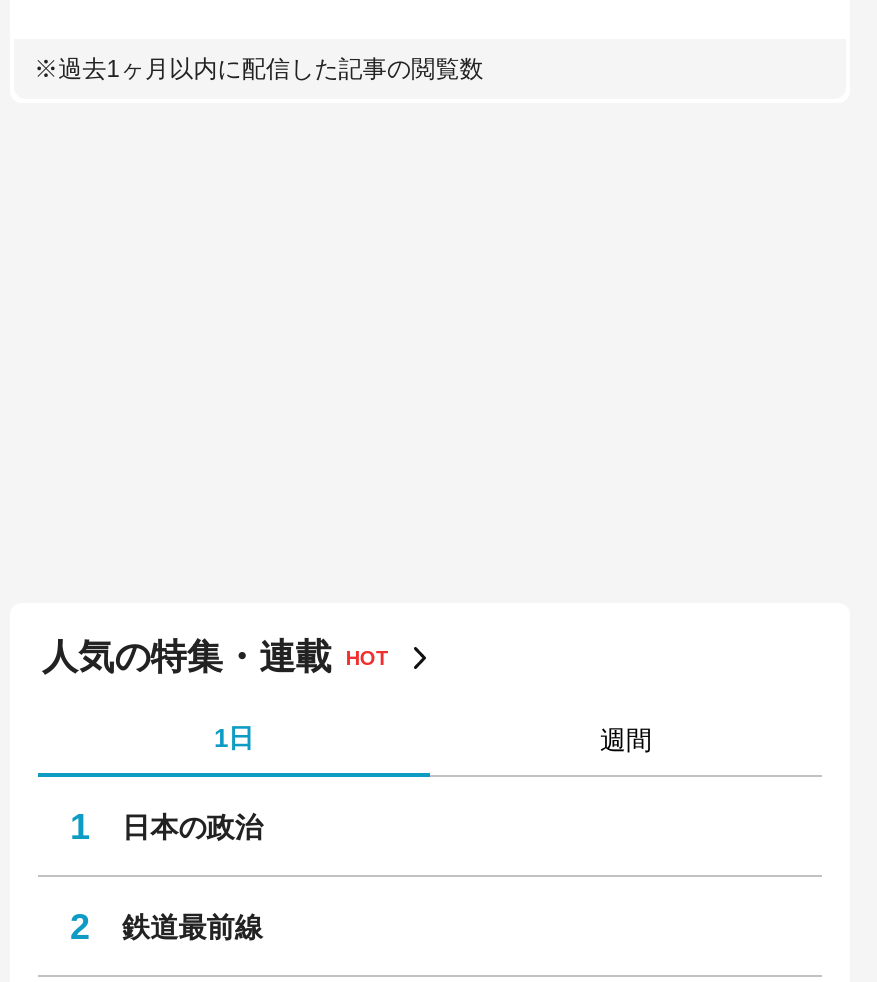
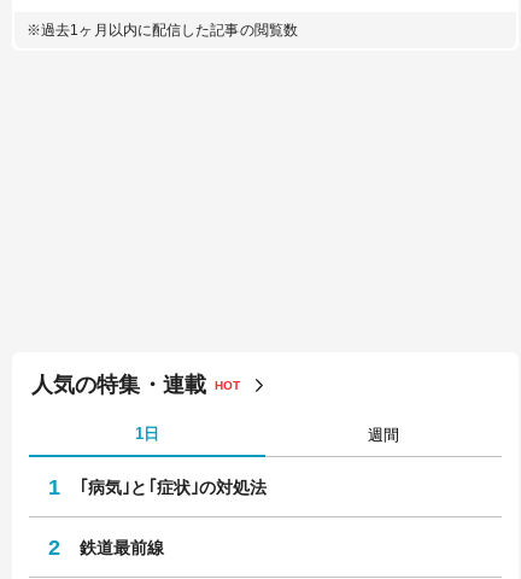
- 日本の政治
+ ｢病気｣と｢症状｣の対処法
